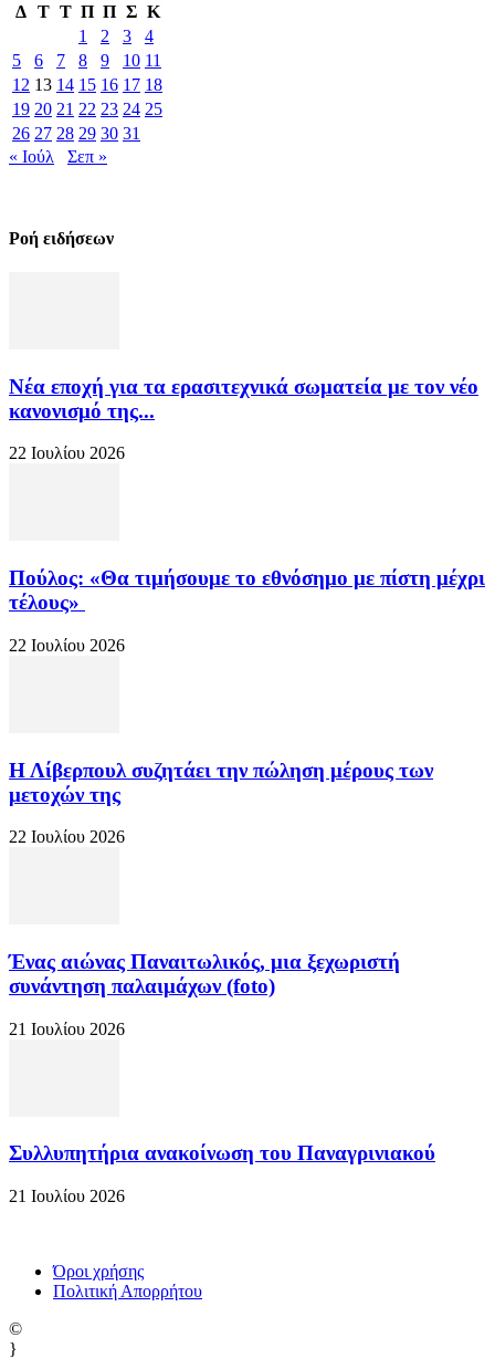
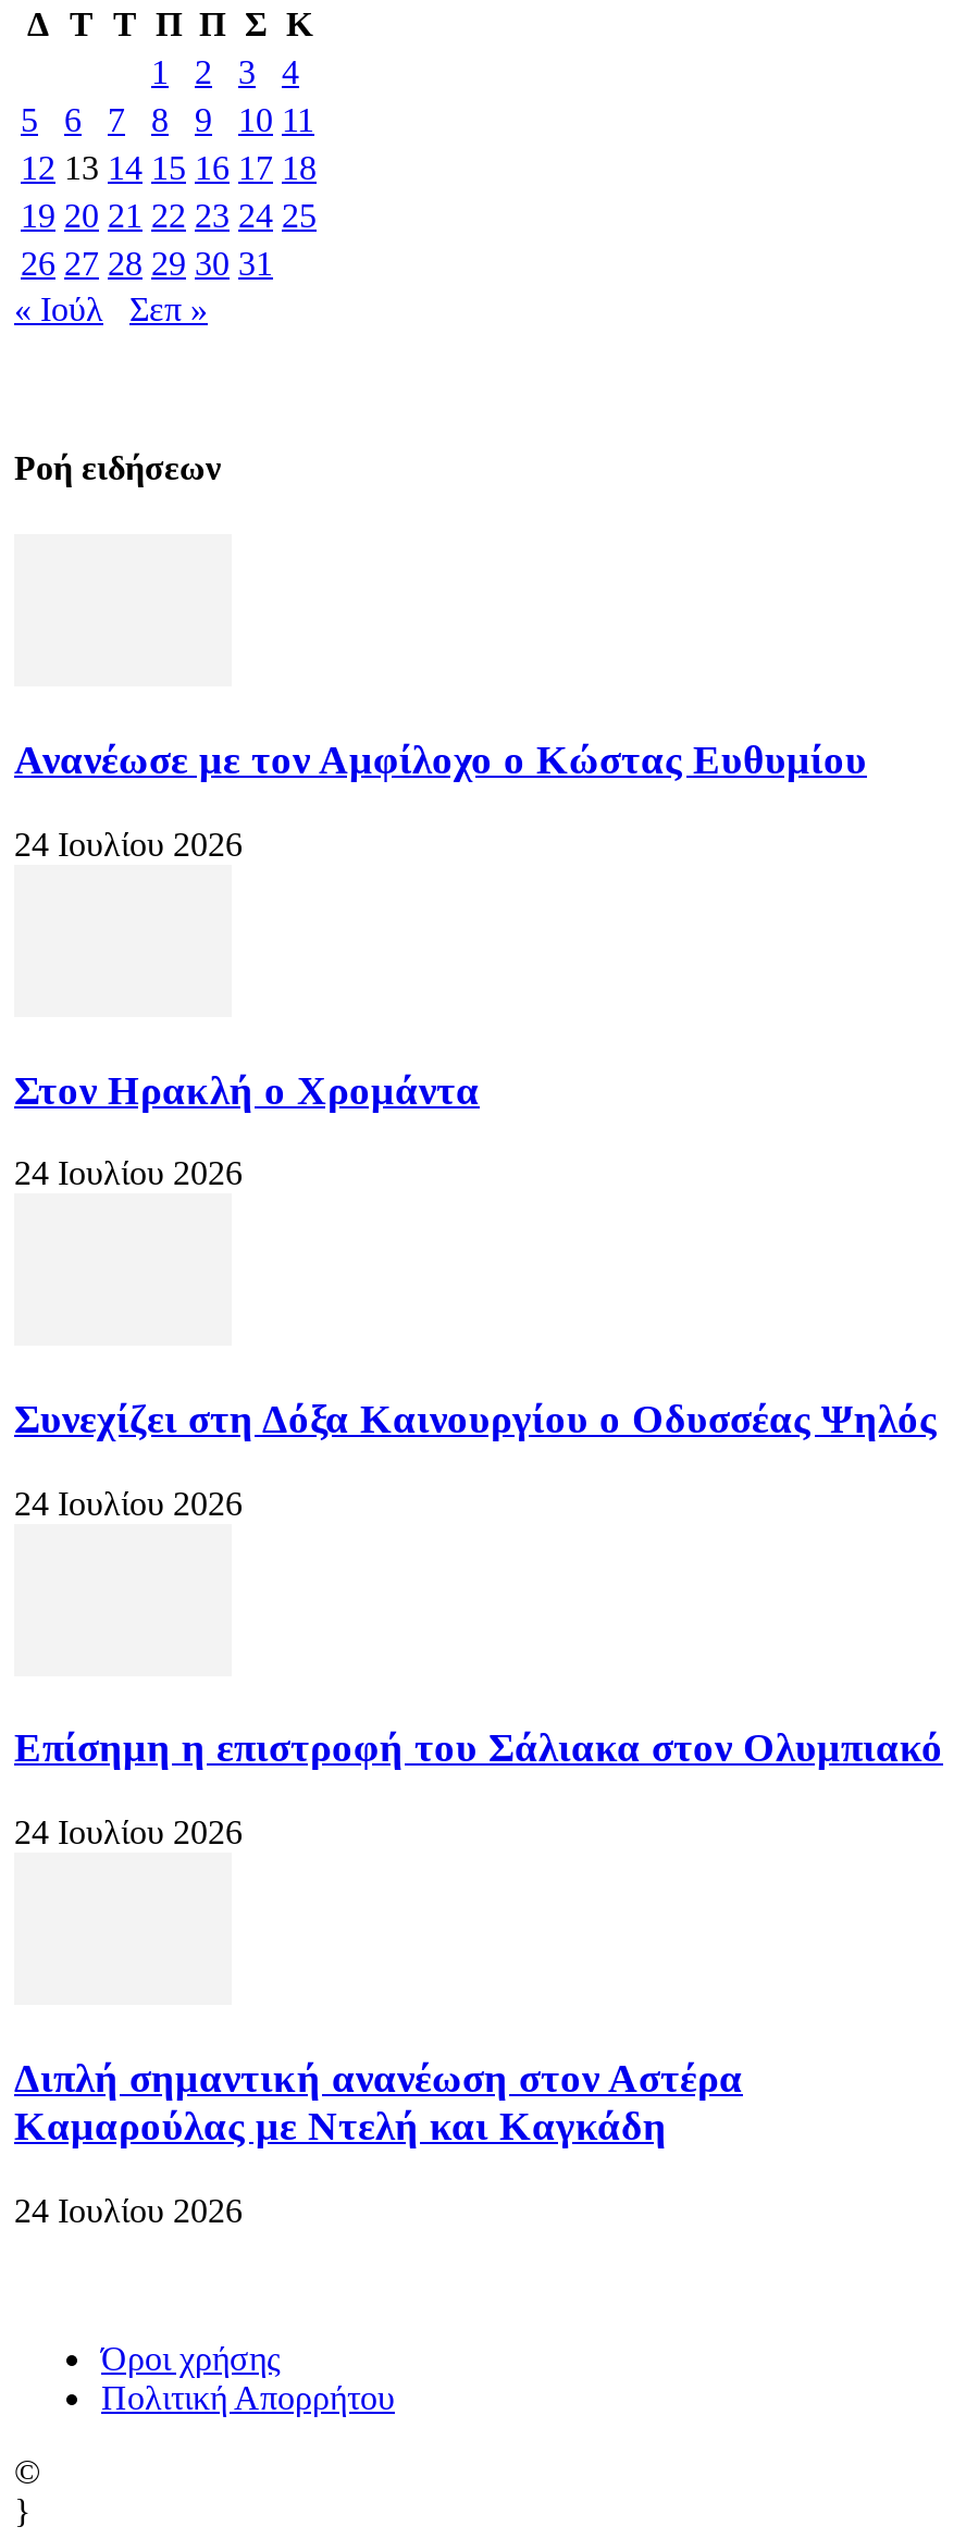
- Νέα εποχή για τα ερασιτεχνικά σωματεία με τον νέο
- κανονισμό της...
+ Ανανέωσε με τον Αμφίλοχο ο Κώστας Ευθυμίου

- 22 Ιουλίου 2026
+ 24 Ιουλίου 2026

- Πούλος: «Θα τιμήσουμε το εθνόσημο με πίστη μέχρι
- τέλους»
+ Στον Ηρακλή ο Χρομάντα

- 22 Ιουλίου 2026
+ 24 Ιουλίου 2026

- Η Λίβερπουλ συζητάει την πώληση μέρους των
- μετοχών της
+ Συνεχίζει στη Δόξα Καινουργίου ο Οδυσσέας Ψηλός

- 22 Ιουλίου 2026
+ 24 Ιουλίου 2026

- Ένας αιώνας Παναιτωλικός, μια ξεχωριστή
- συνάντηση παλαιμάχων (foto)
+ Επίσημη η επιστροφή του Σάλιακα στον Ολυμπιακό

- 21 Ιουλίου 2026
+ 24 Ιουλίου 2026

- Συλλυπητήρια ανακοίνωση του Παναγρινιακού
+ Διπλή σημαντική ανανέωση στον Αστέρα
+ Καμαρούλας με Ντελή και Καγκάδη

- 21 Ιουλίου 2026
+ 24 Ιουλίου 2026
